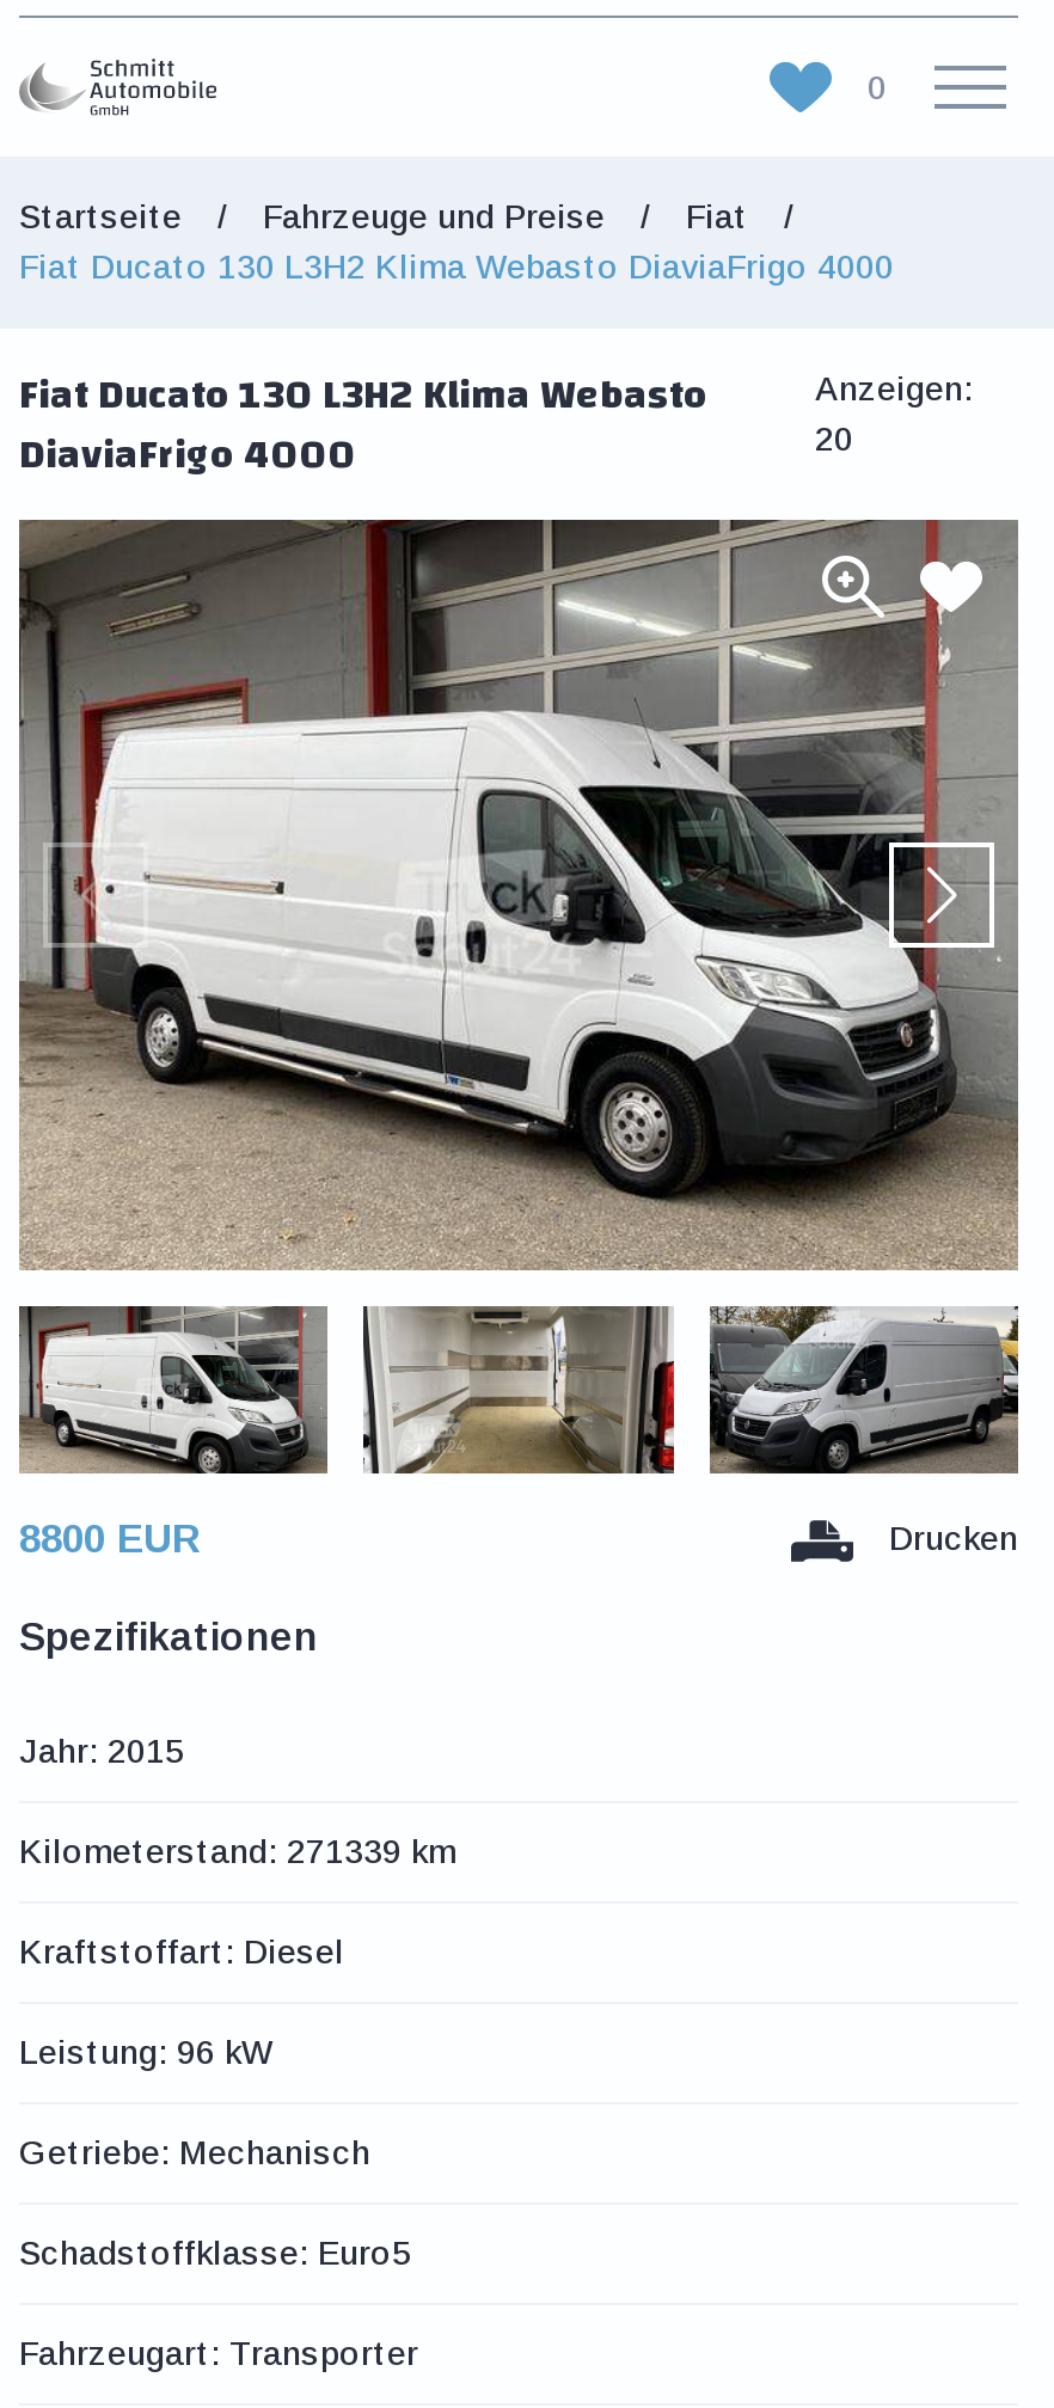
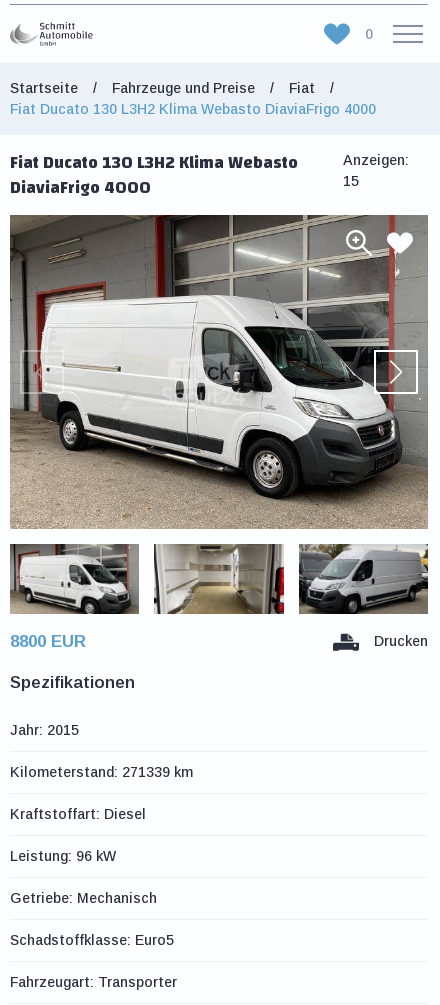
- 20
+ 15
